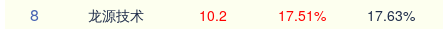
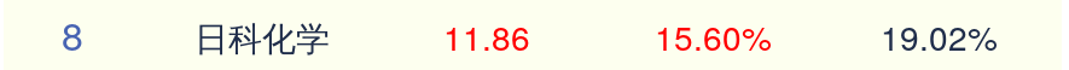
- 龙源技术
- 10.2
- 17.51%
- 17.63%
+ 日科化学
+ 11.86
+ 15.60%
+ 19.02%
